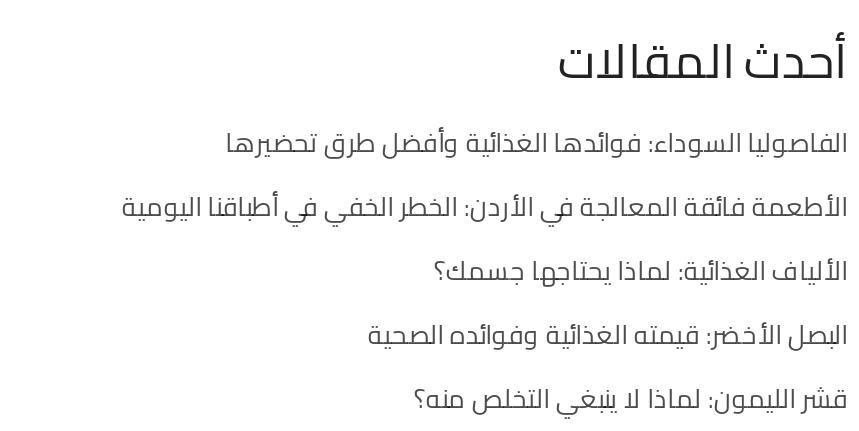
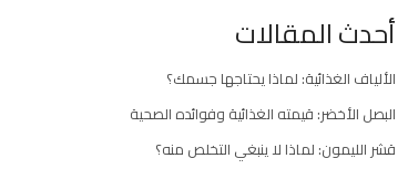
- الفاصوليا السوداء: فوائدها الغذائية وأفضل طرق تحضيرها
- الأطعمة فائقة المعالجة في الأردن: الخطر الخفي في أطباقنا اليومية
